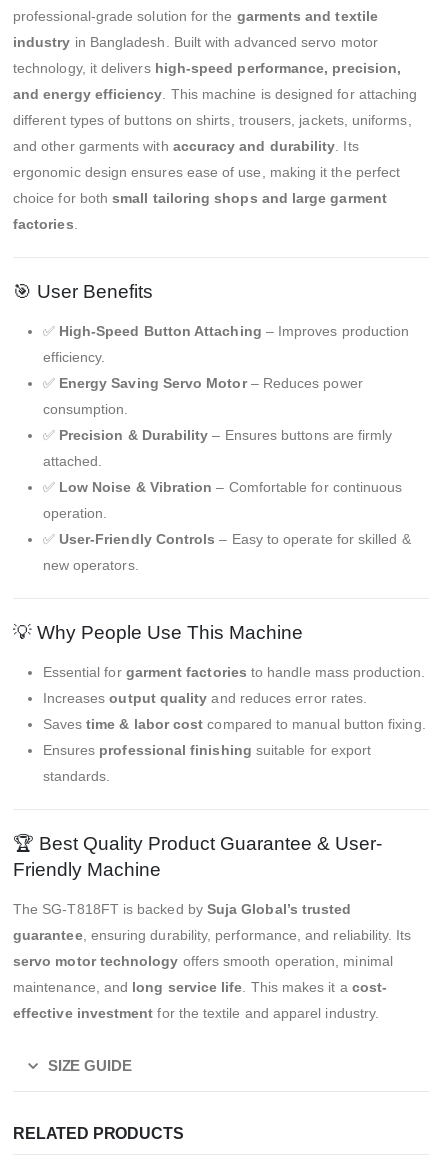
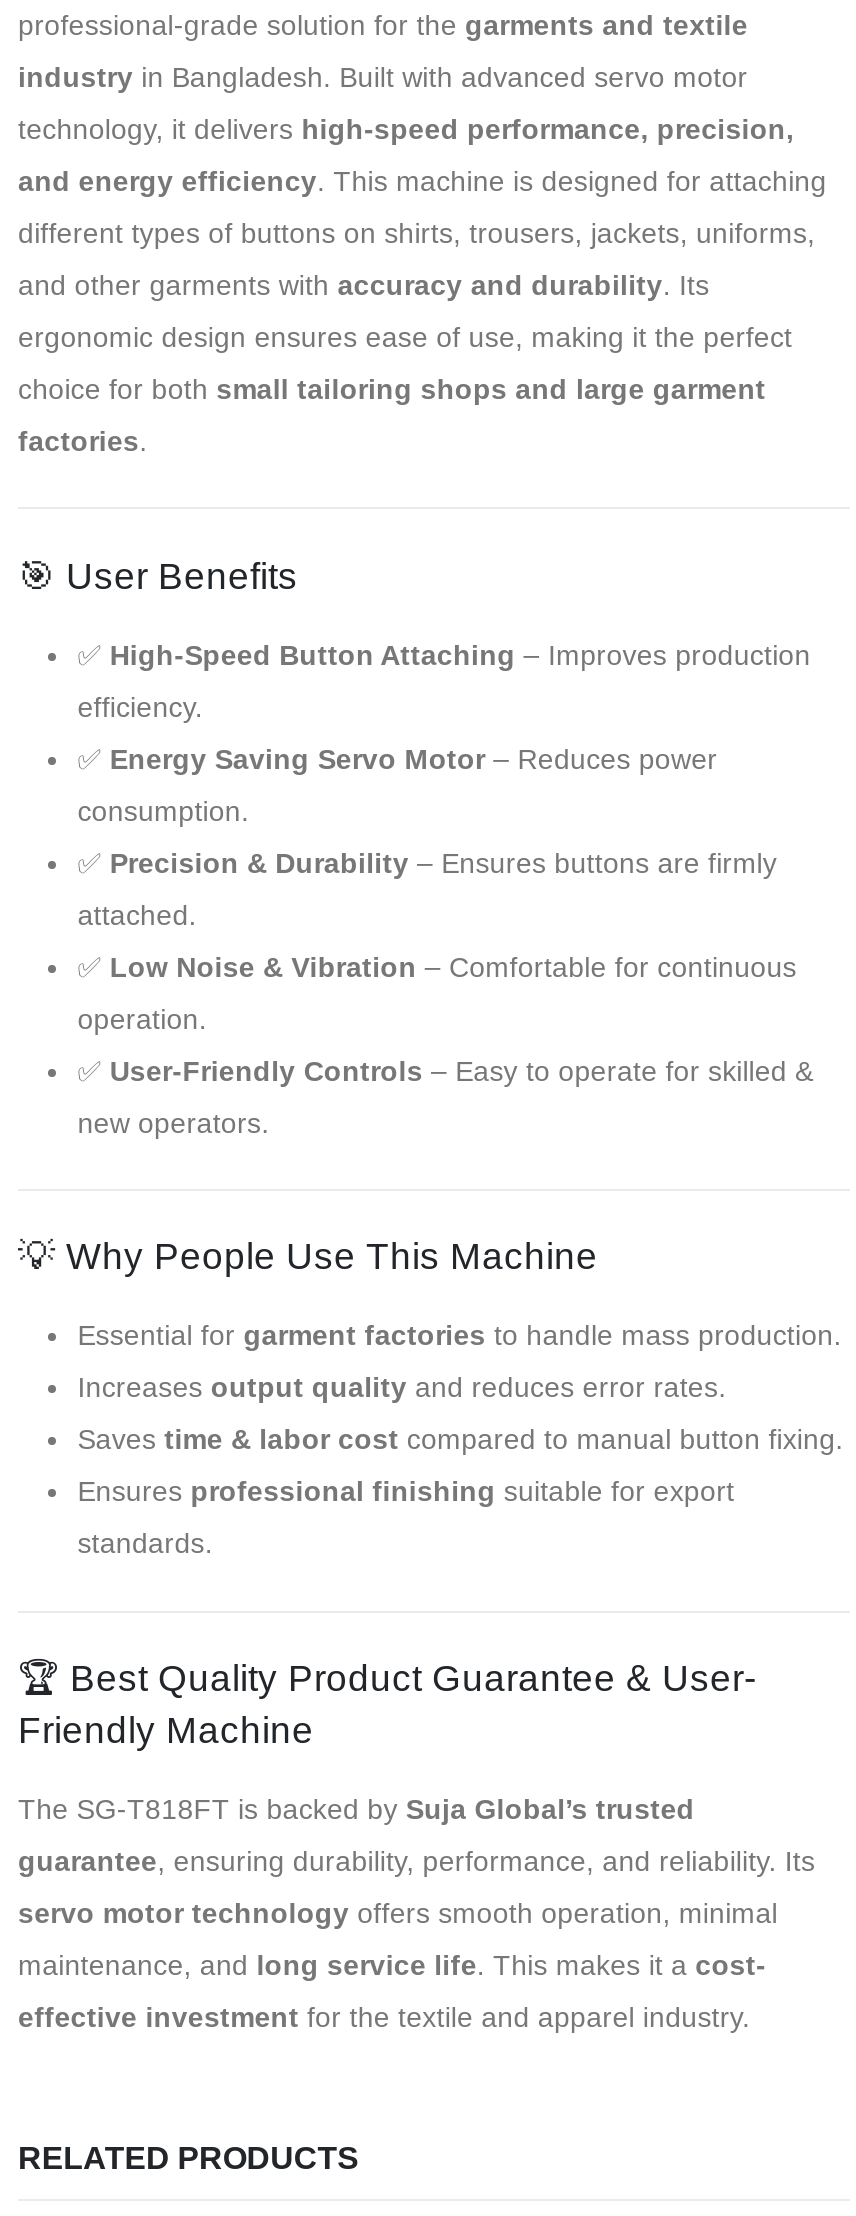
- SIZE GUIDE
